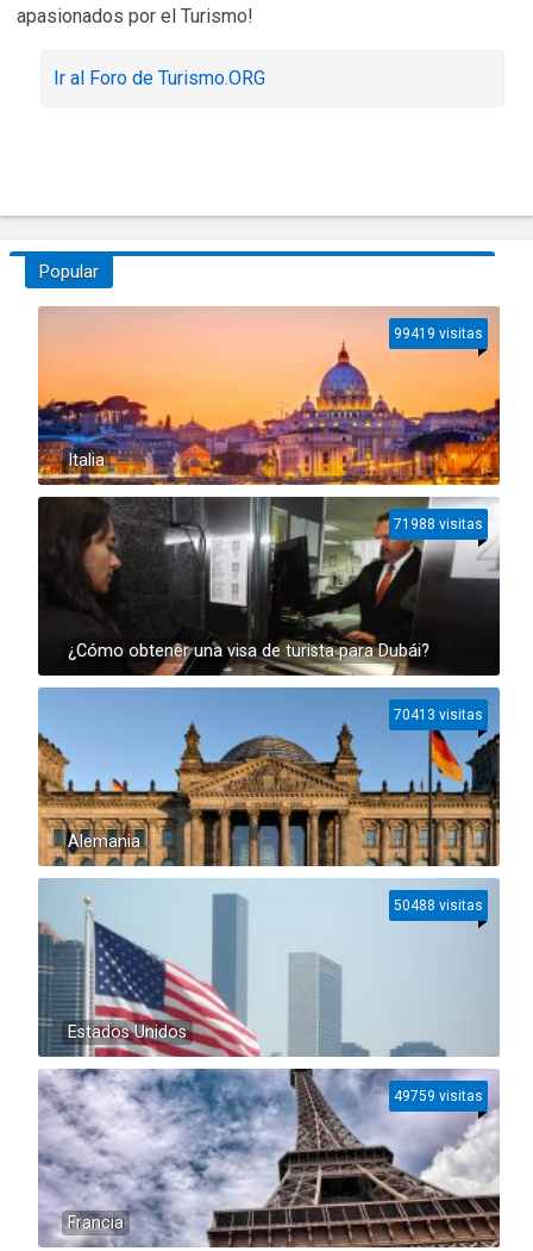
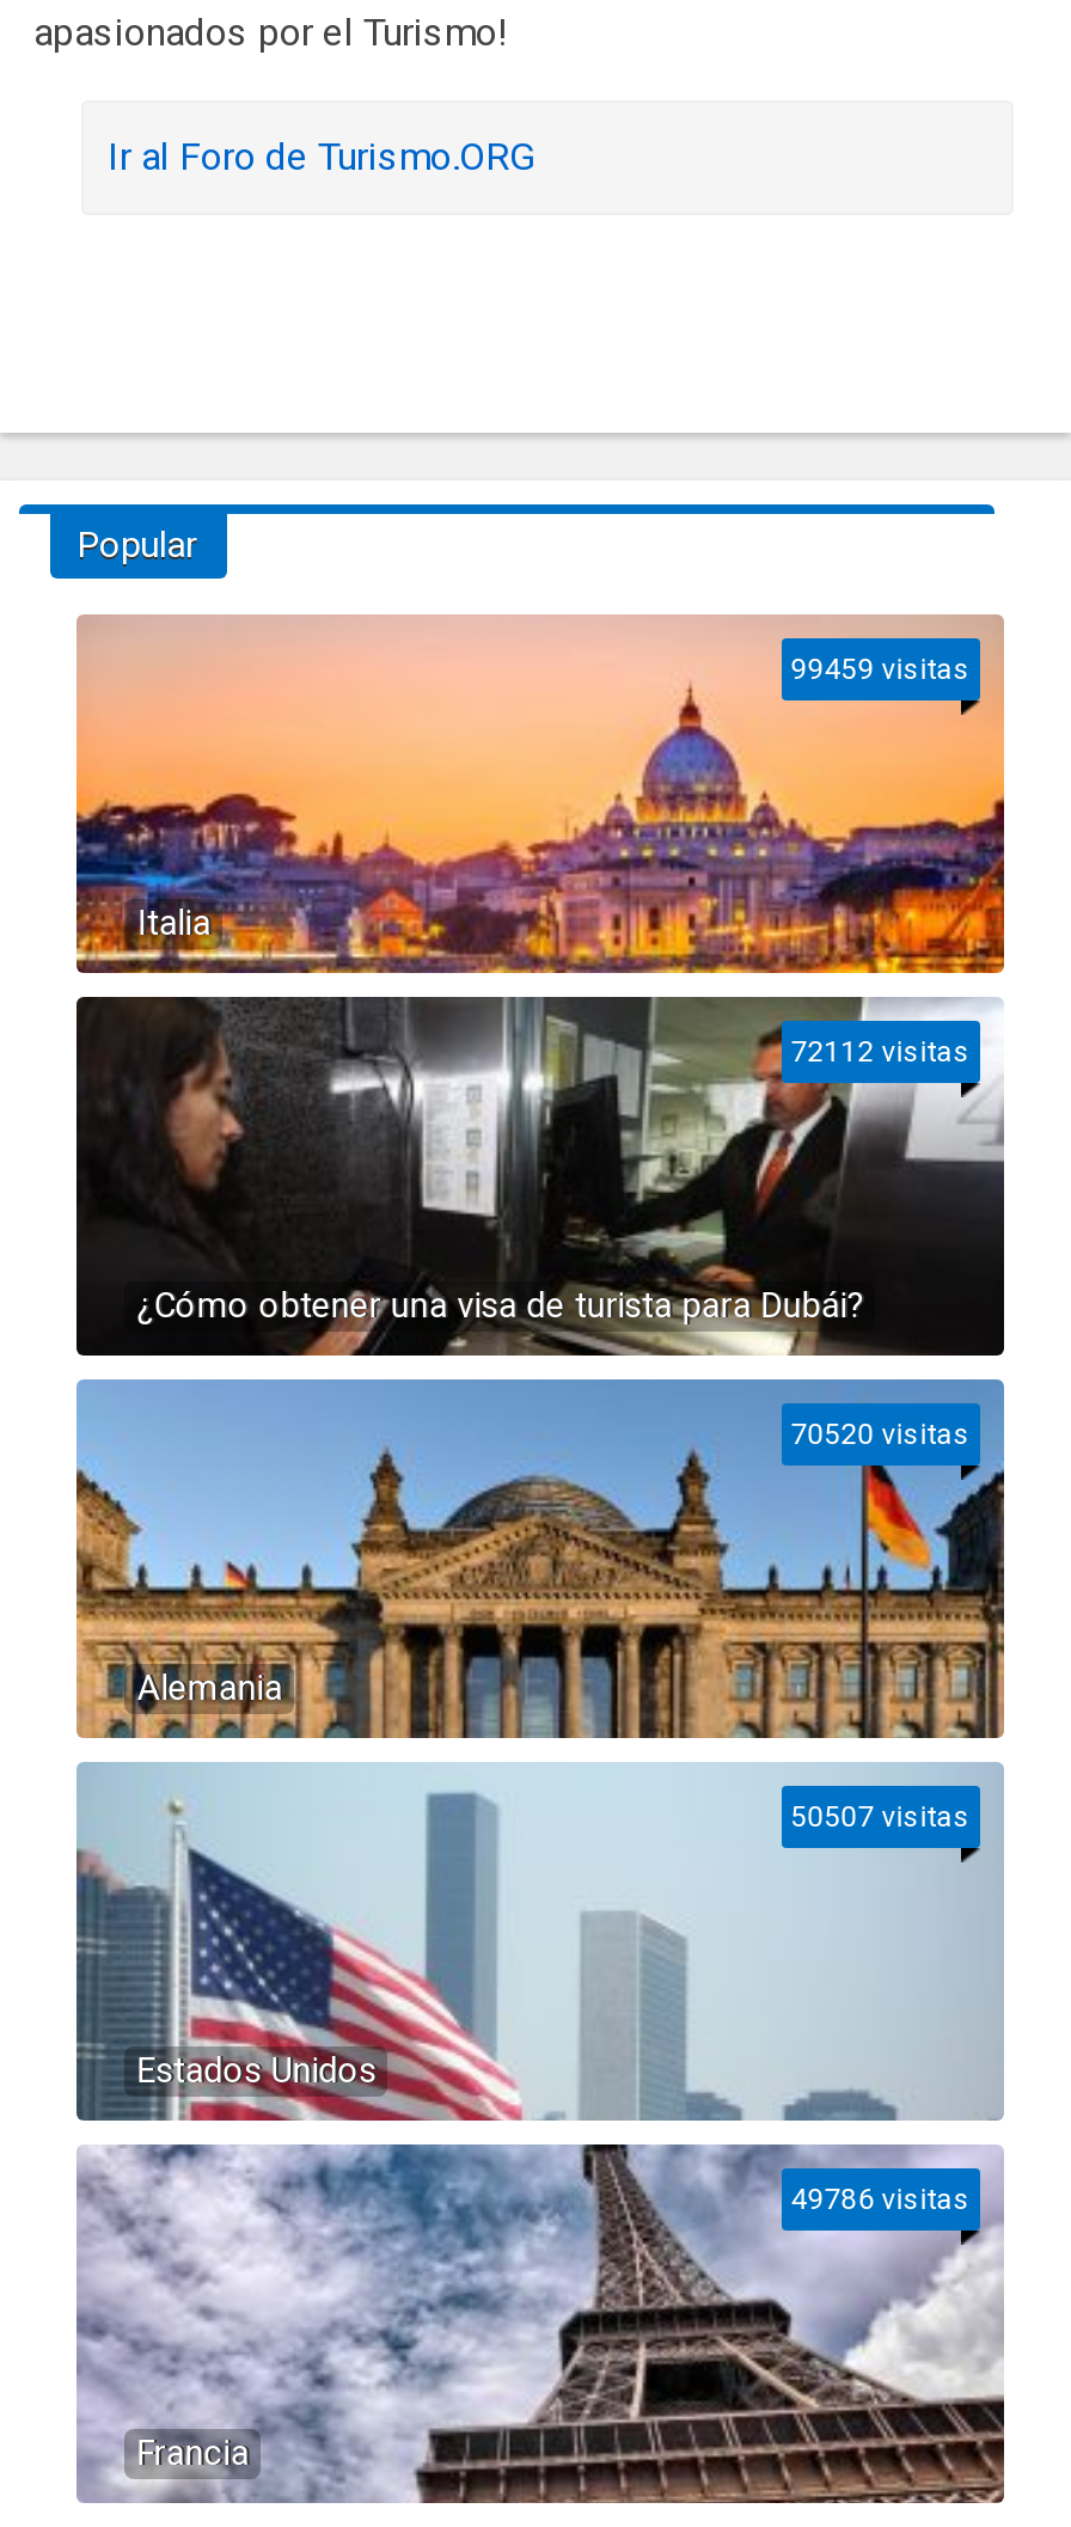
- 99419 visitas
+ 99459 visitas

- 71988 visitas
+ 72112 visitas

- 70413 visitas
+ 70520 visitas

- 50488 visitas
+ 50507 visitas

- 49759 visitas
+ 49786 visitas
